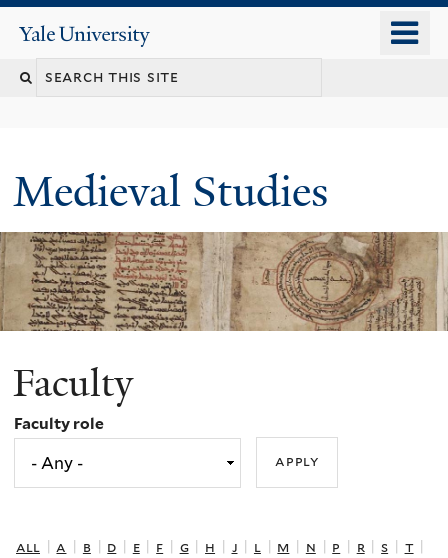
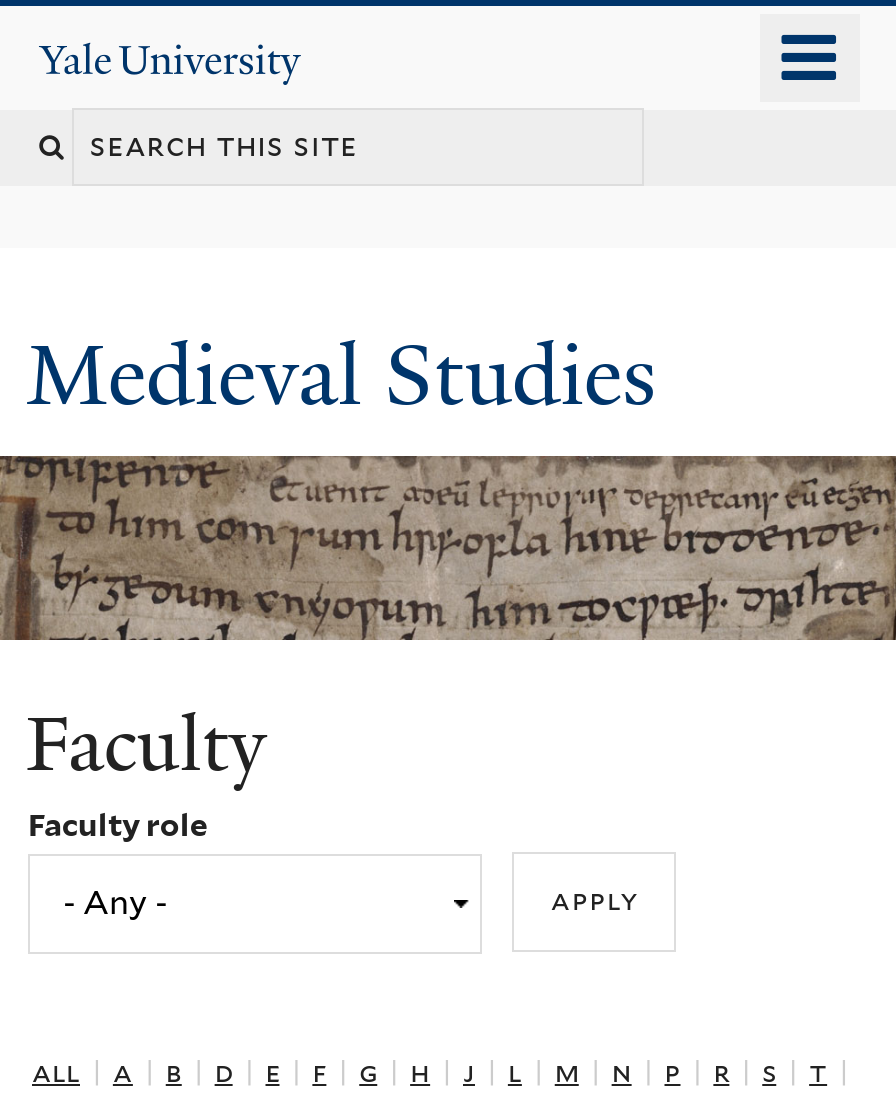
- [image]
+ [image]
